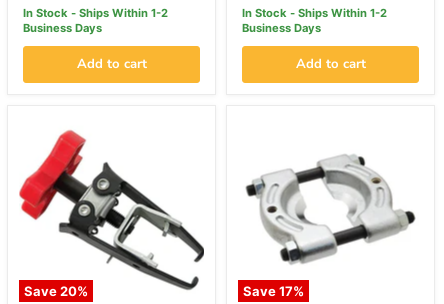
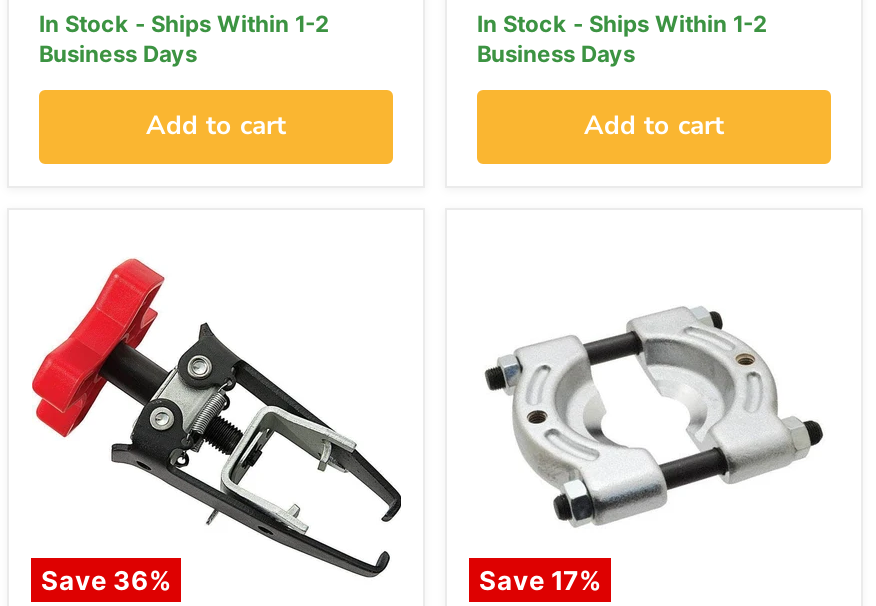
- Save 20%
+ Save 36%
